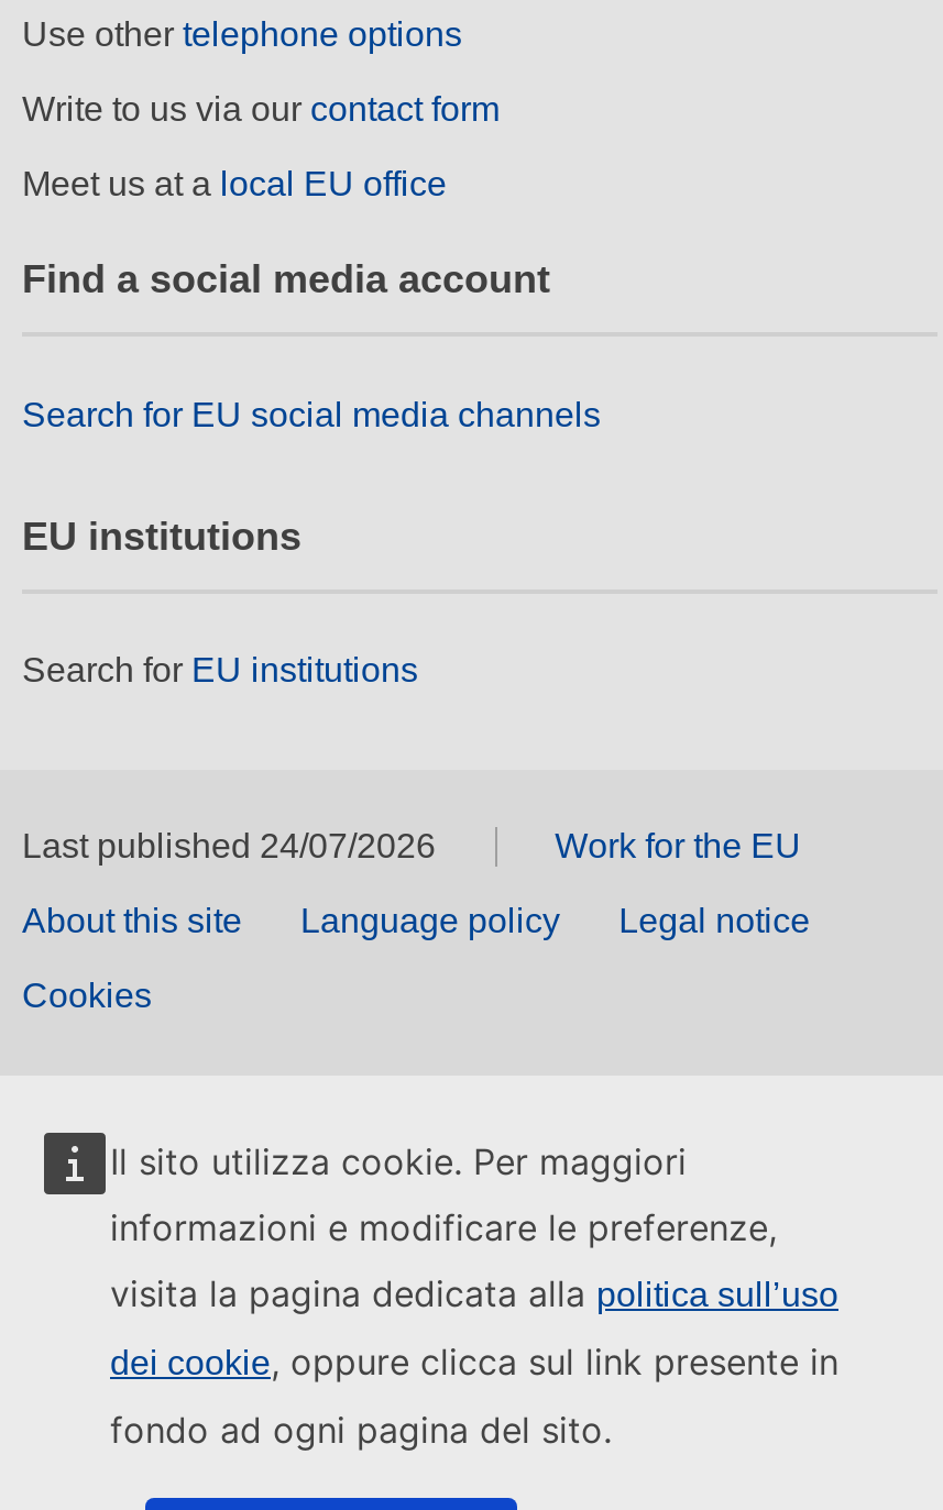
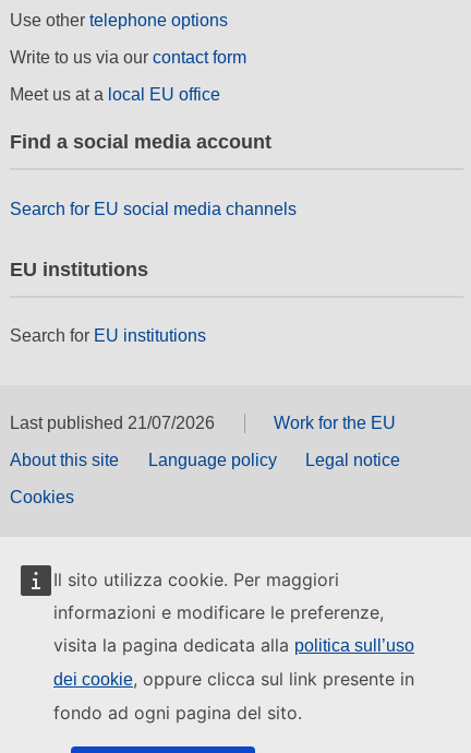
- Last published 24/07/2026
+ Last published 21/07/2026
